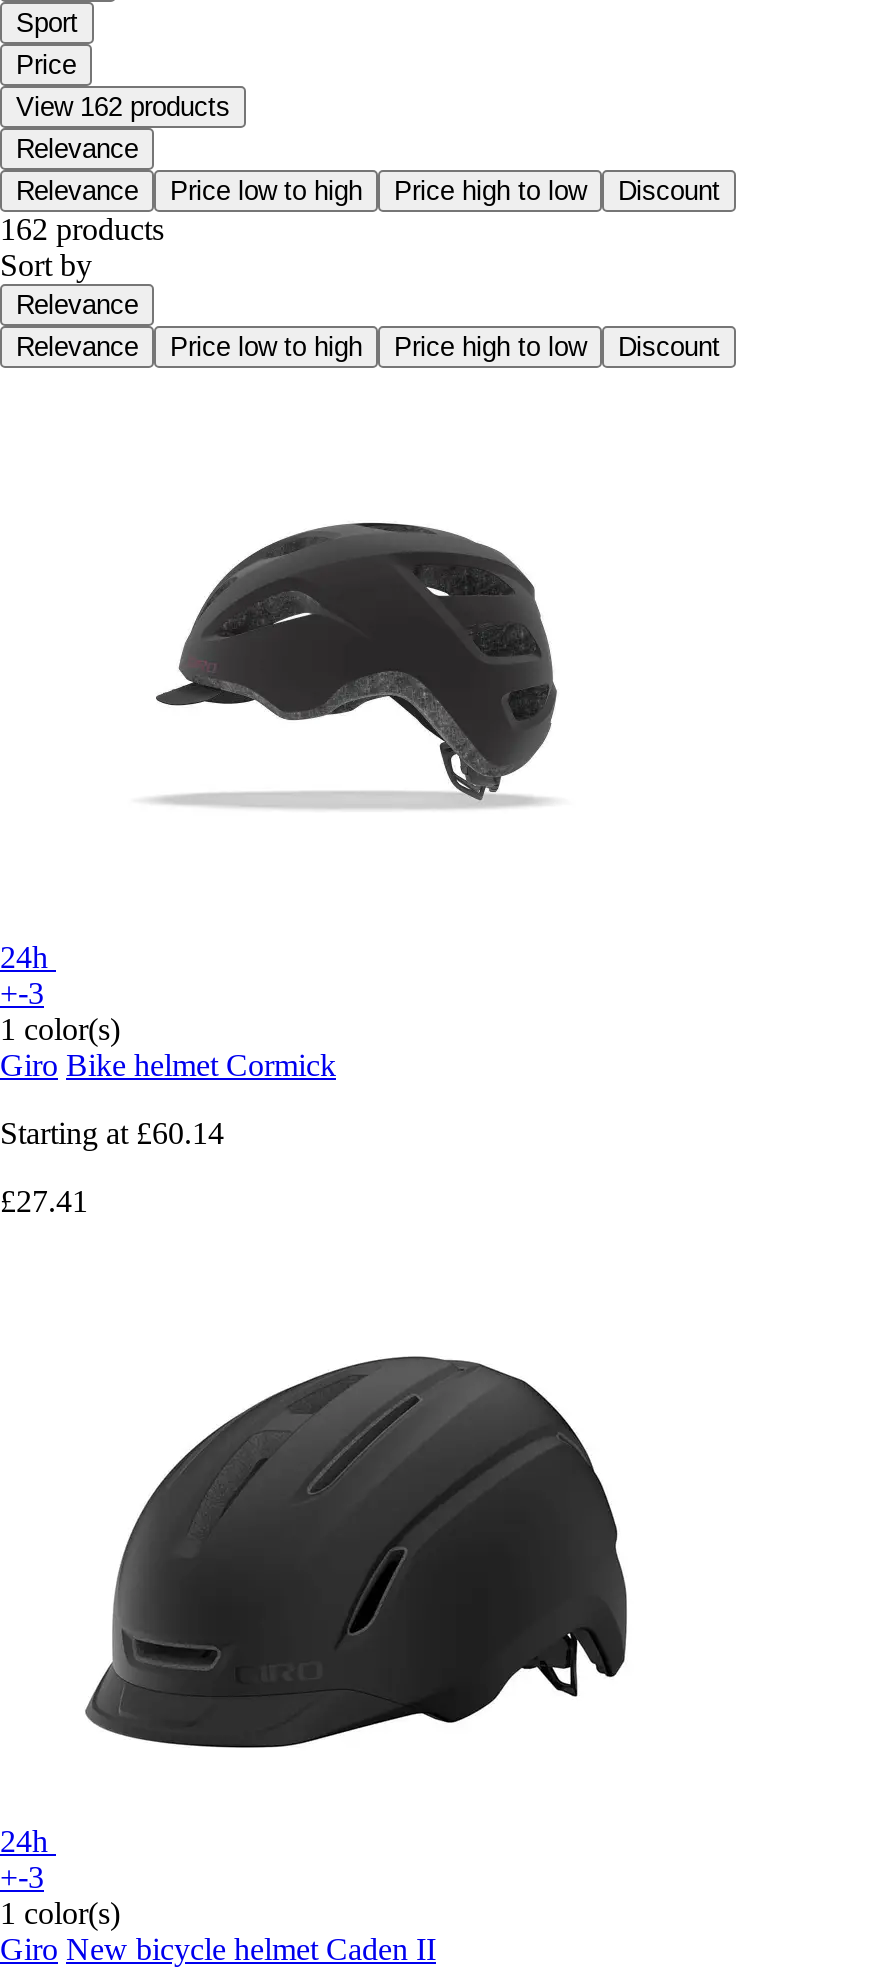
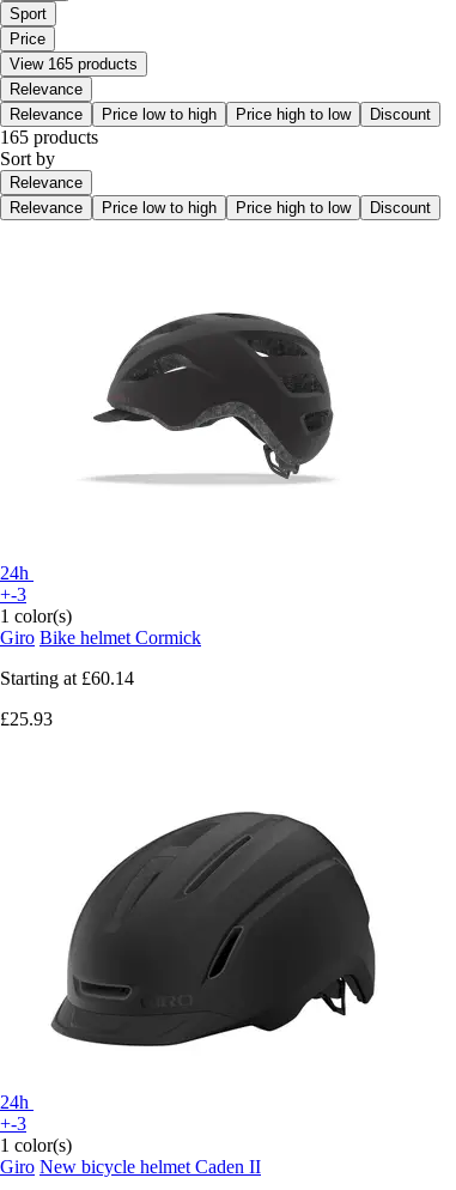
- View 162 products
+ View 165 products

- 162 products
+ 165 products

- £27.41
+ £25.93
